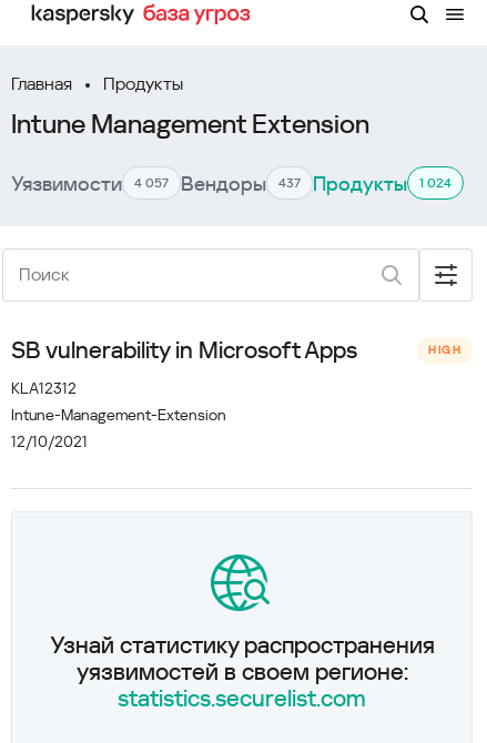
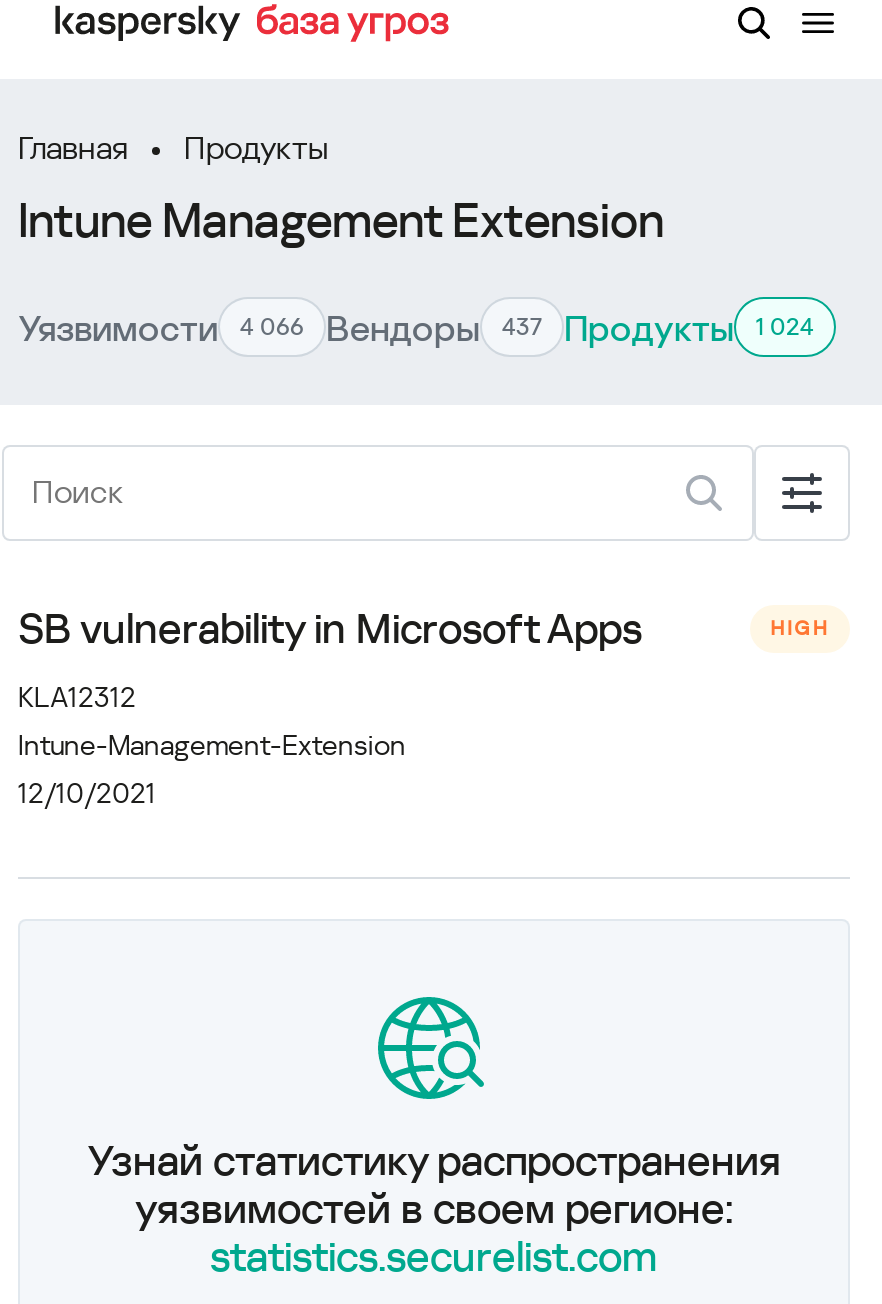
- Уязвимости 4 057 Вендоры 437 Продукты 1 024
+ Уязвимости 4 066 Вендоры 437 Продукты 1 024
